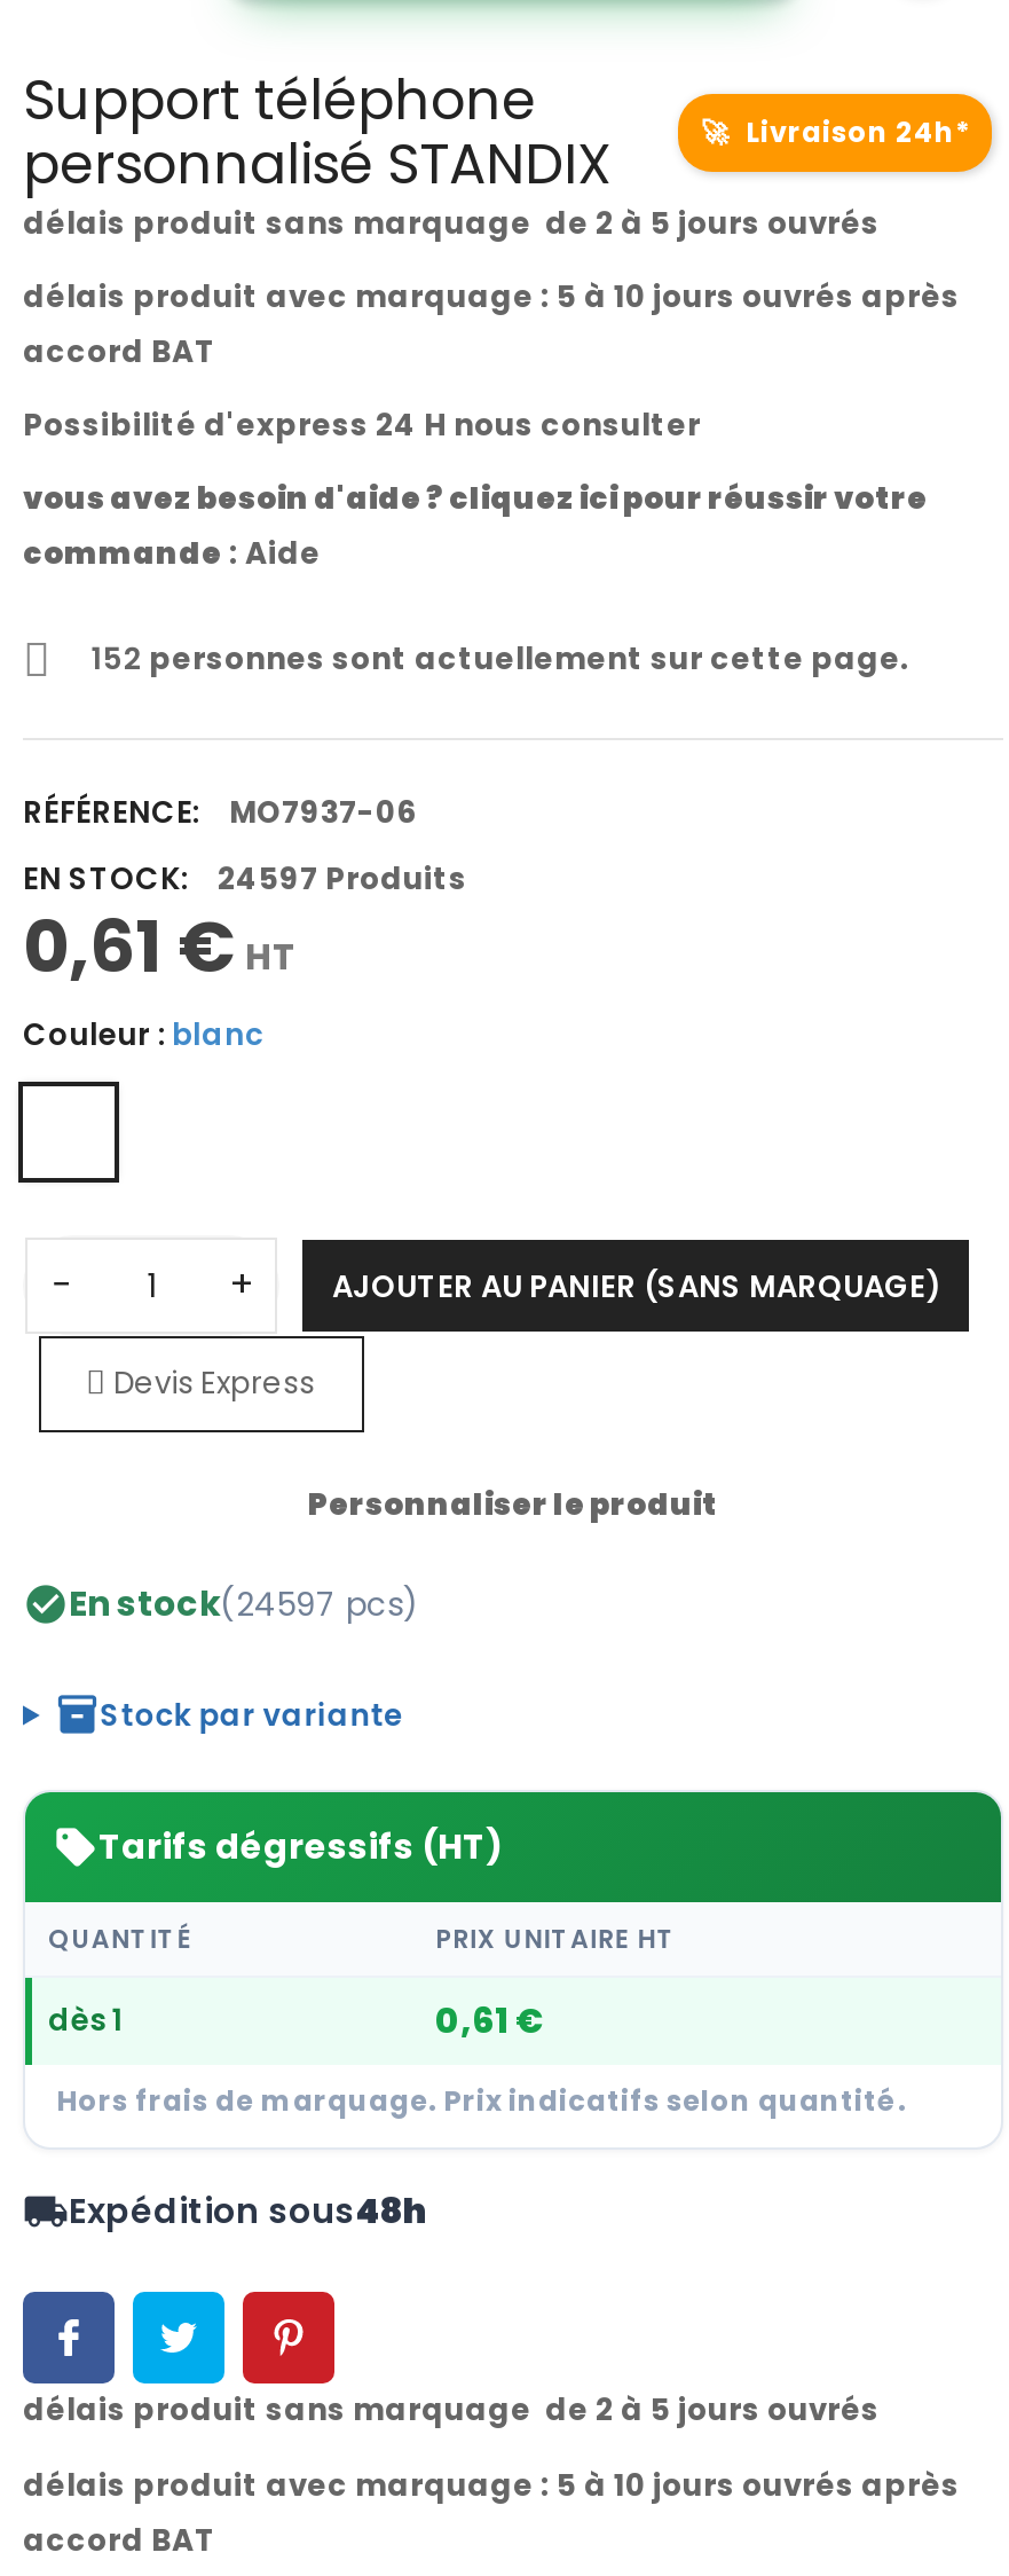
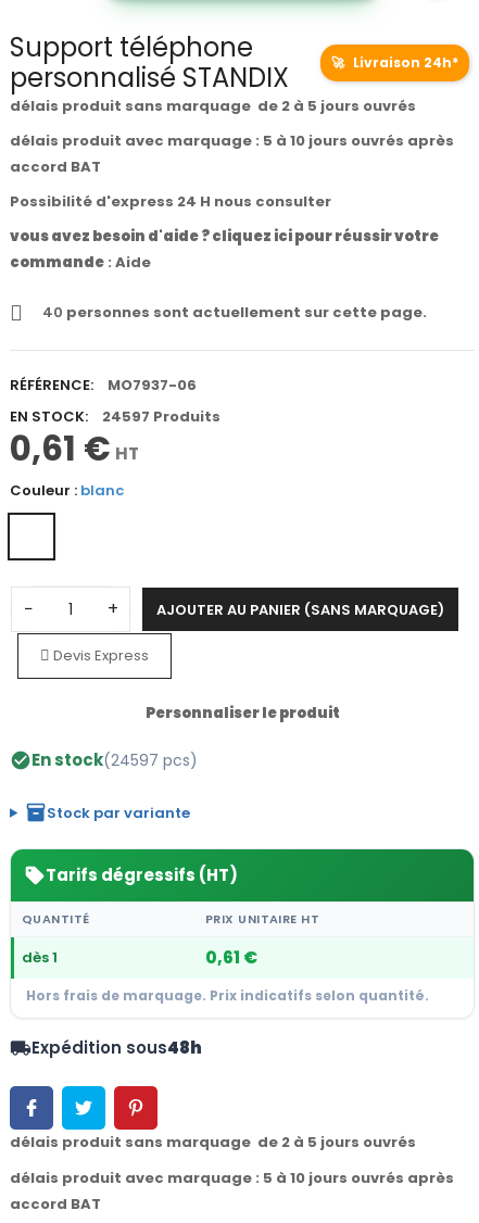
- 152 personnes sont actuellement sur cette page.
+ 40 personnes sont actuellement sur cette page.
